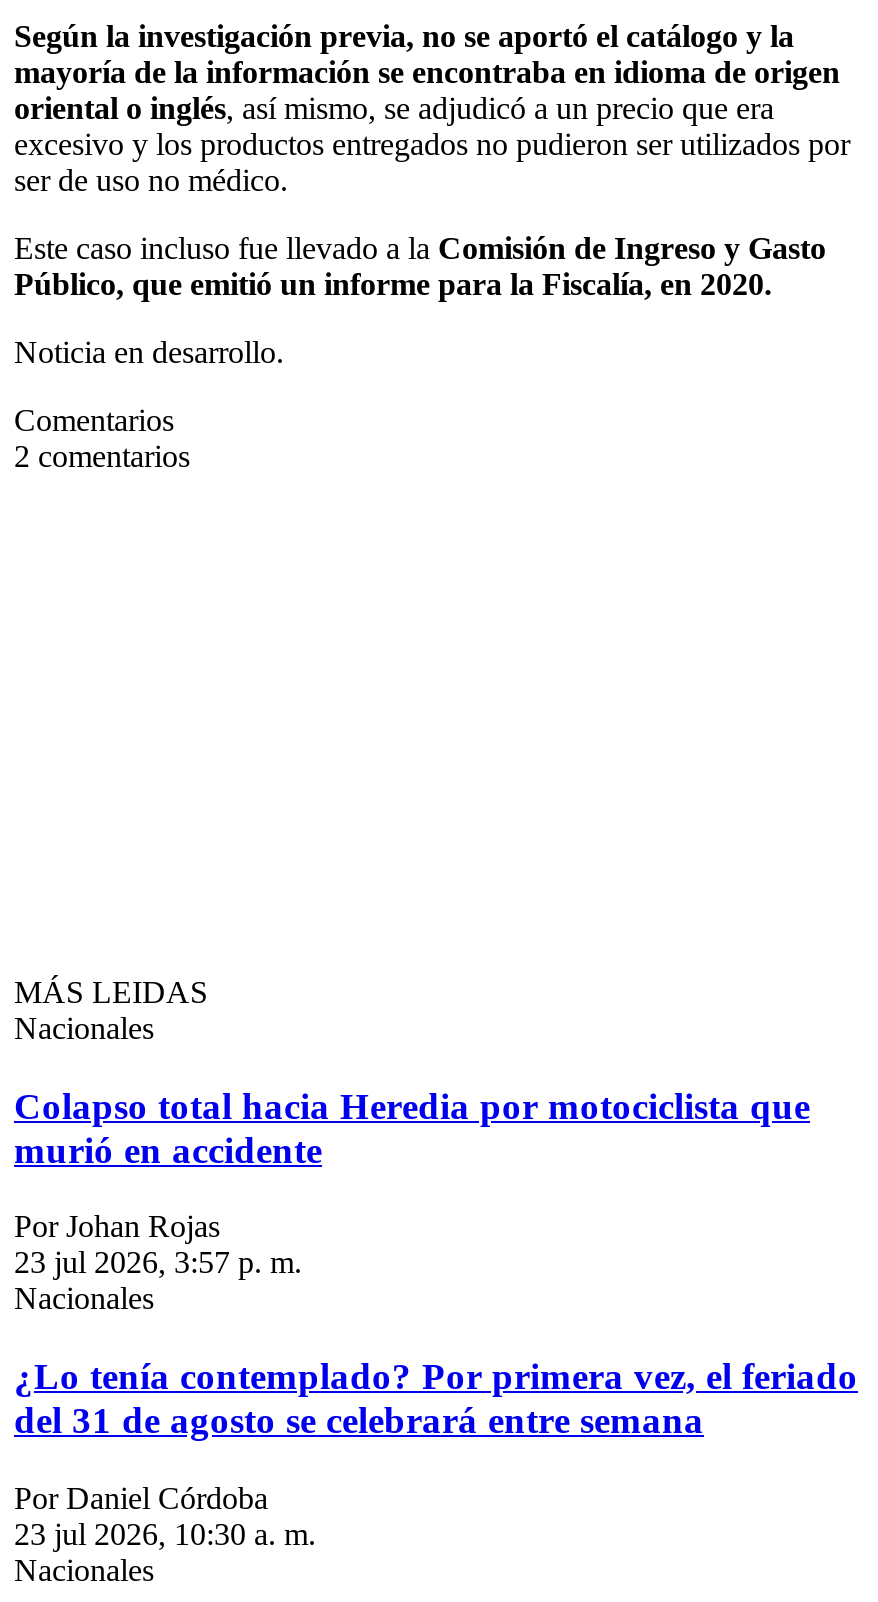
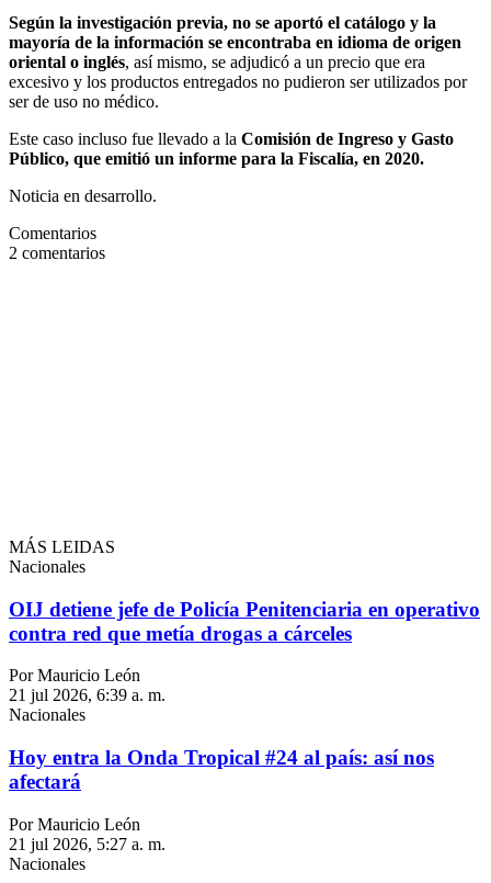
- Colapso total hacia Heredia por motociclista que
- murió en accidente
+ OIJ detiene jefe de Policía Penitenciaria en operativo
+ contra red que metía drogas a cárceles

- Por Johan Rojas
- 23 jul 2026, 3:57 p. m.
+ Por Mauricio León
+ 21 jul 2026, 6:39 a. m.

- ¿Lo tenía contemplado? Por primera vez, el feriado
- del 31 de agosto se celebrará entre semana
+ Hoy entra la Onda Tropical #24 al país: así nos
+ afectará

- Por Daniel Córdoba
- 23 jul 2026, 10:30 a. m.
+ Por Mauricio León
+ 21 jul 2026, 5:27 a. m.
